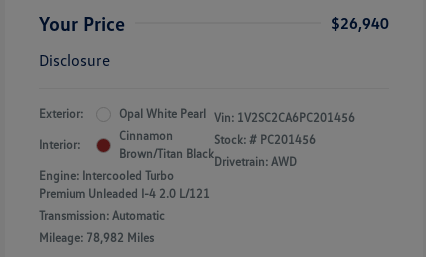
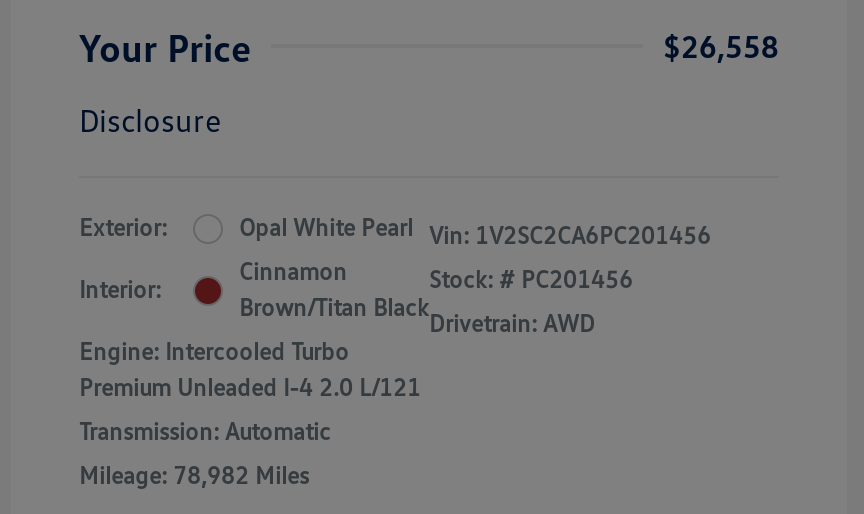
- $26,940
+ $26,558
